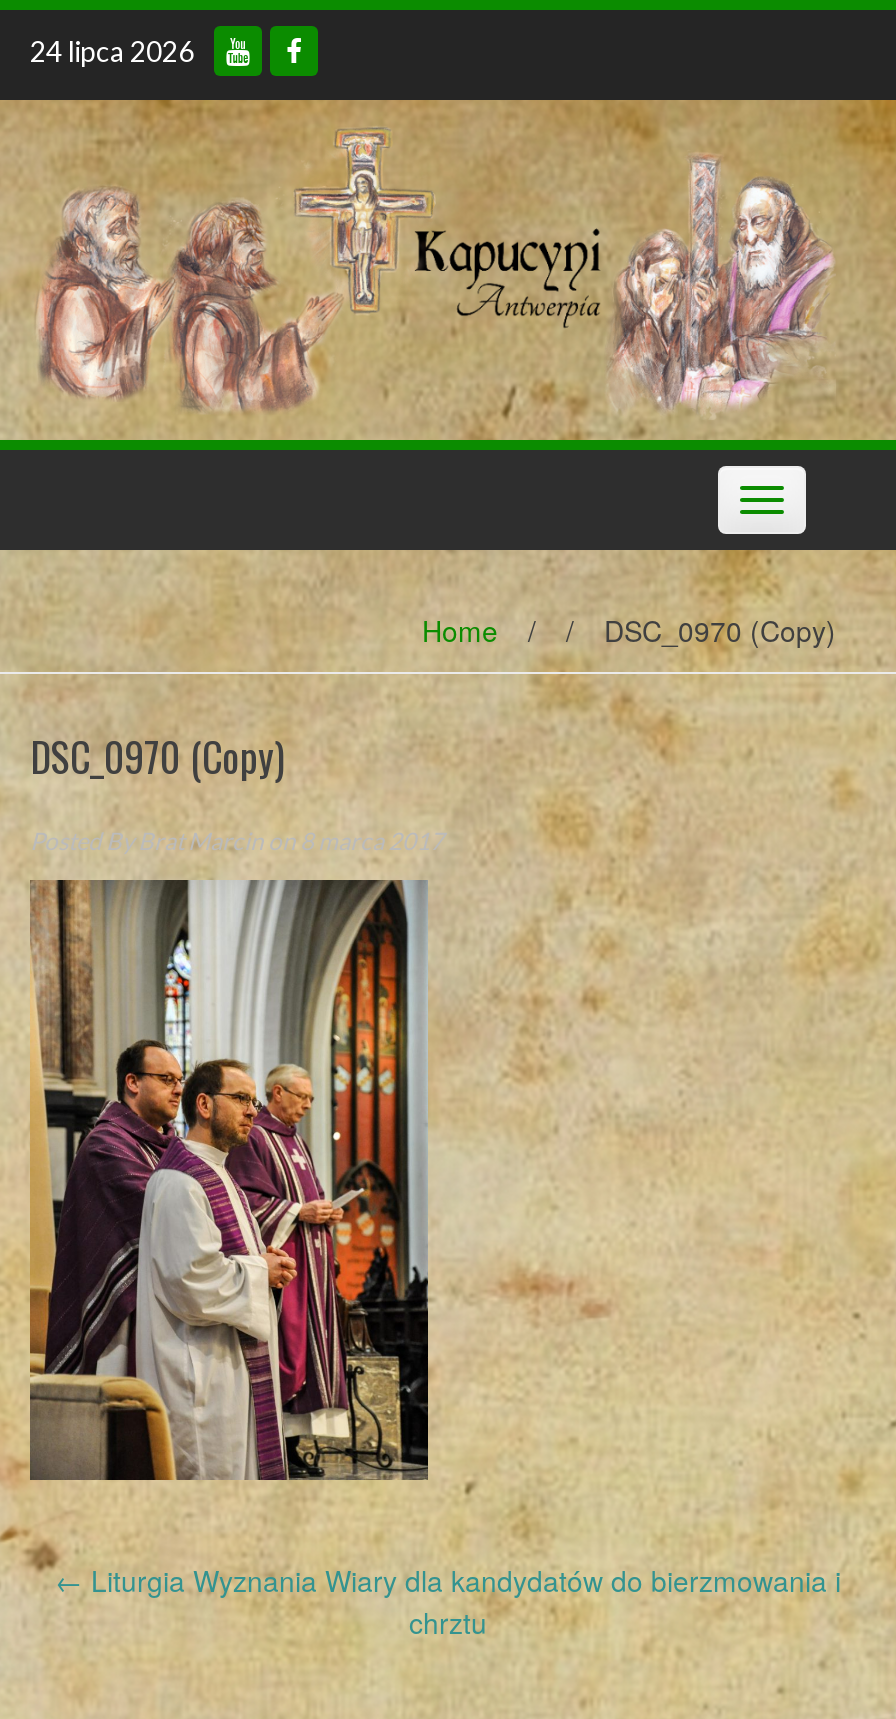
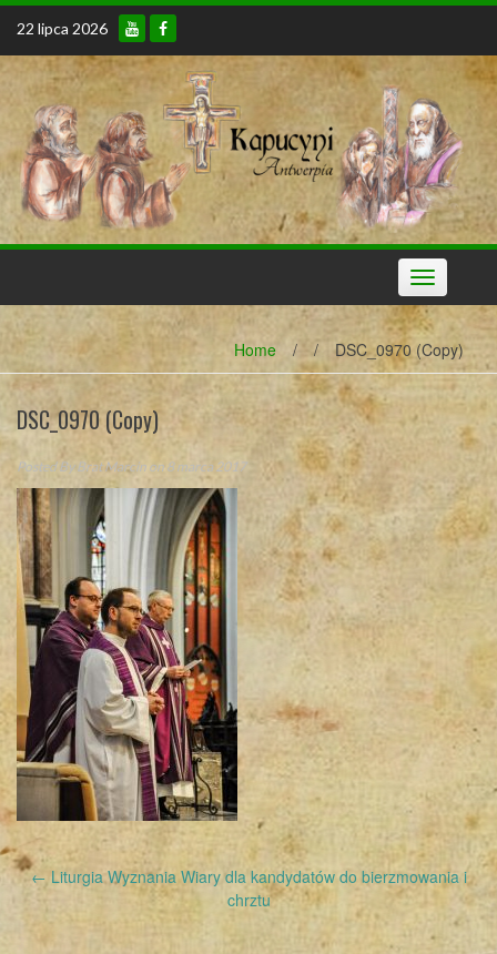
- 24 lipca 2026
+ 22 lipca 2026
